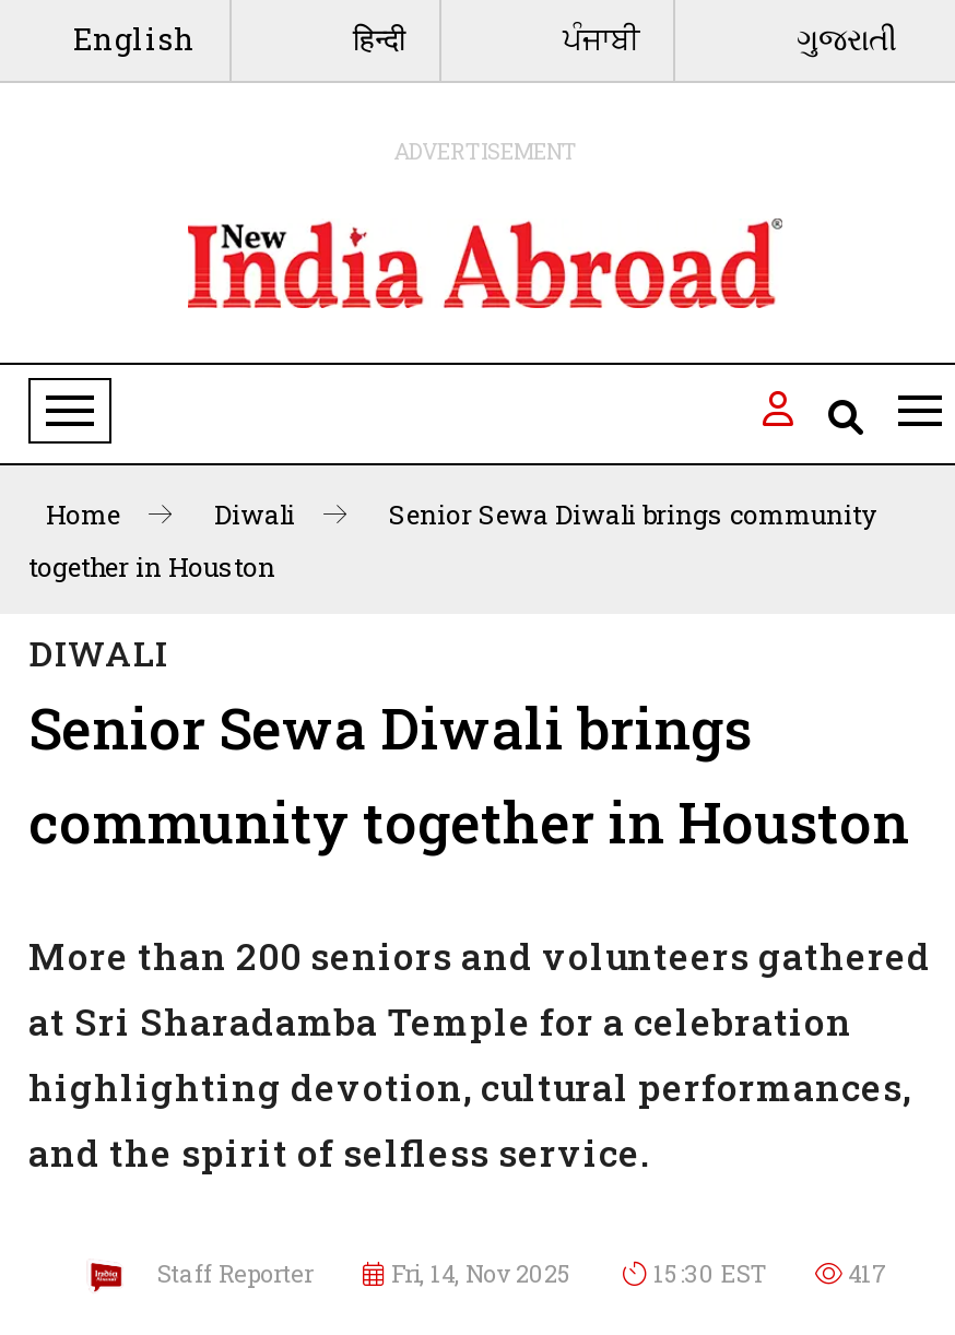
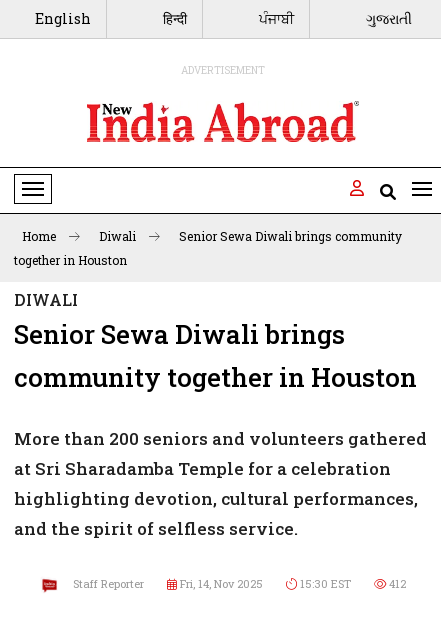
- 417
+ 412
